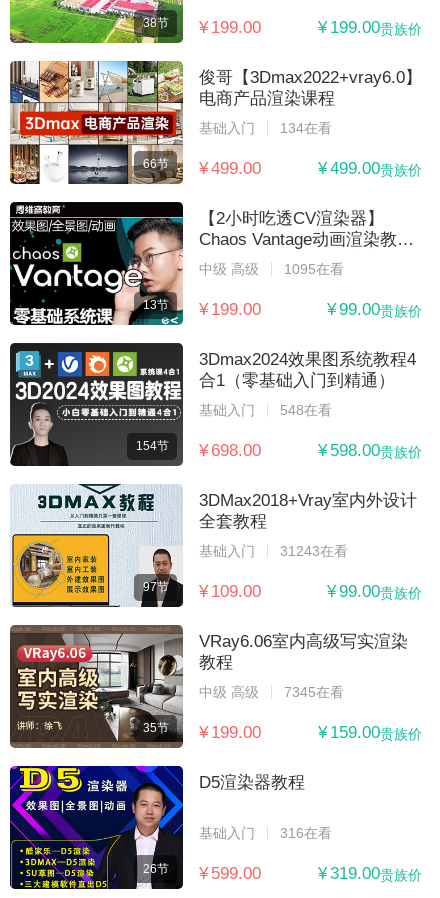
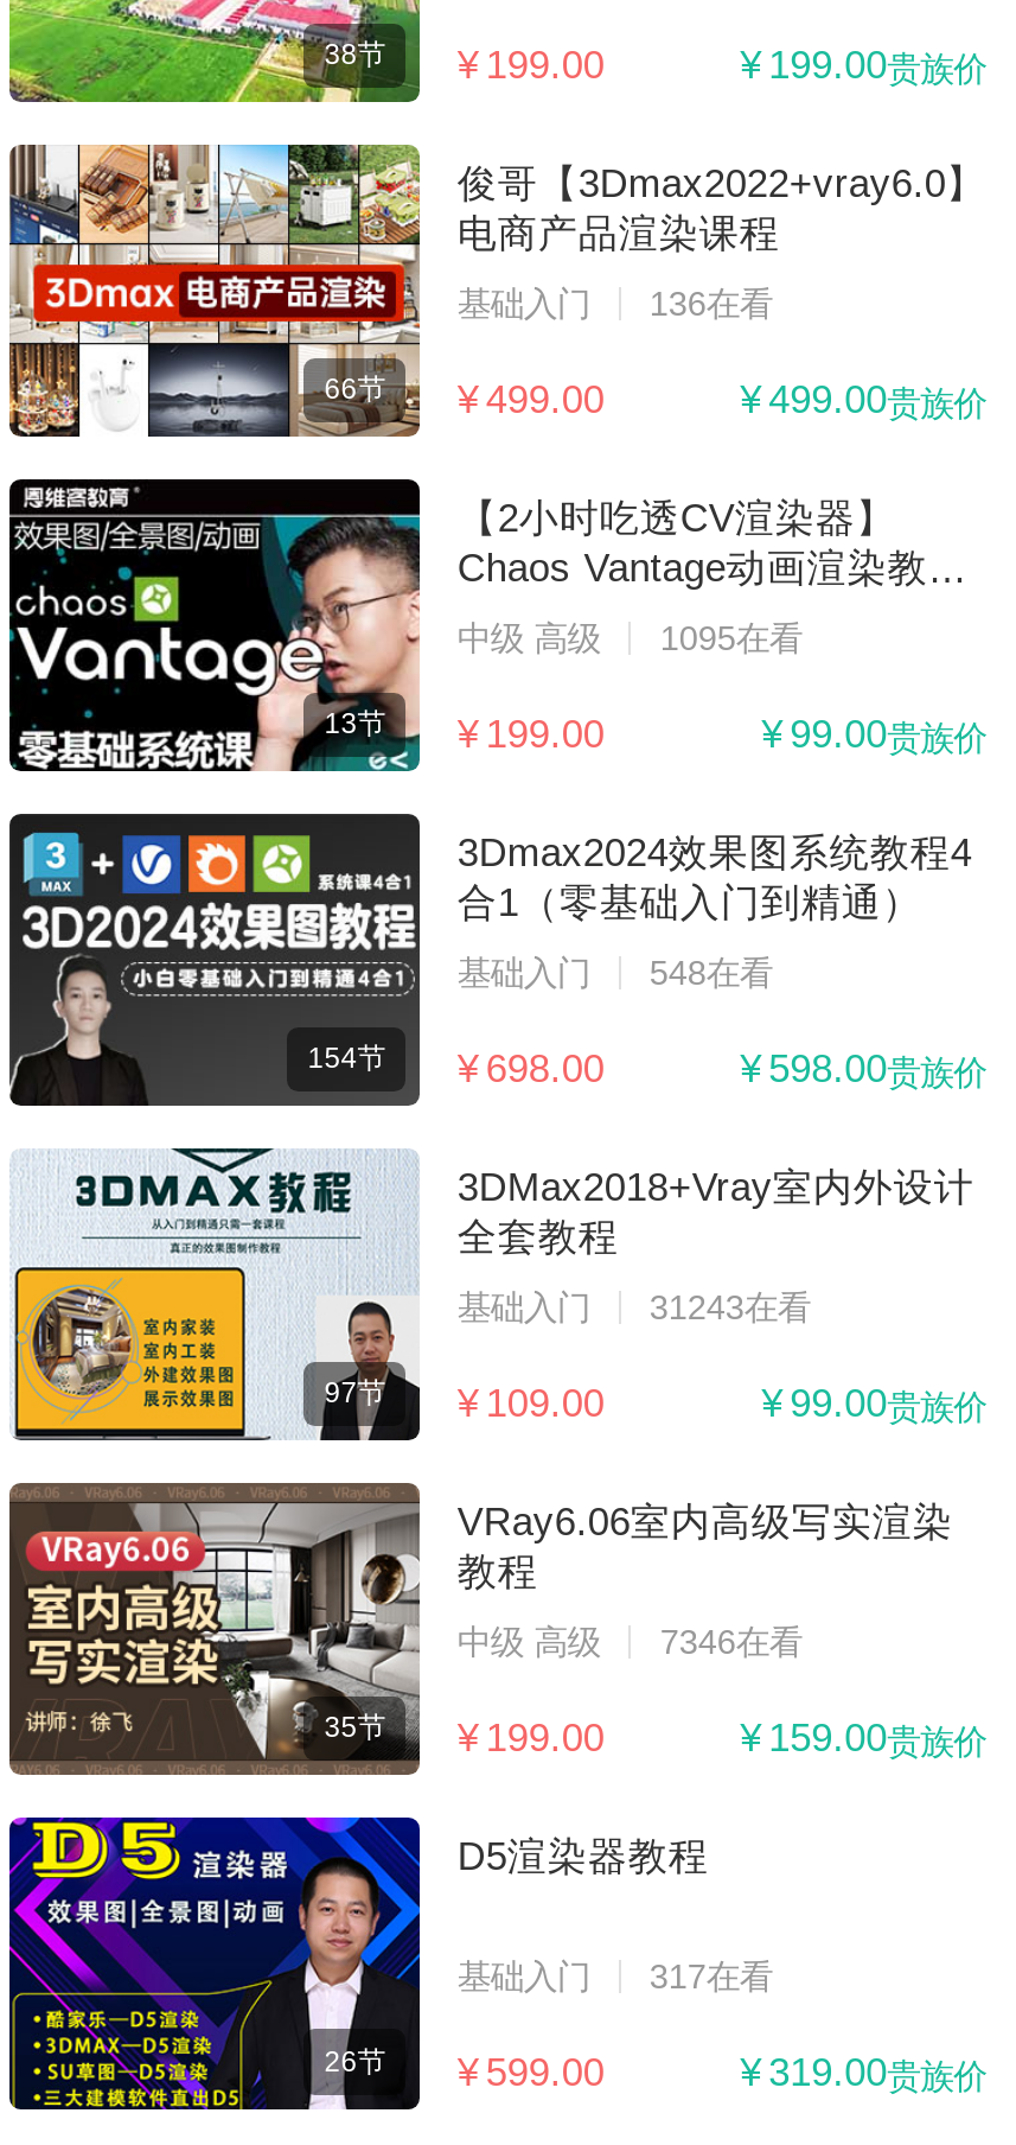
- 基础入门 134在看
+ 基础入门 136在看

- 中级 高级 7345在看
+ 中级 高级 7346在看

- 基础入门 316在看
+ 基础入门 317在看
